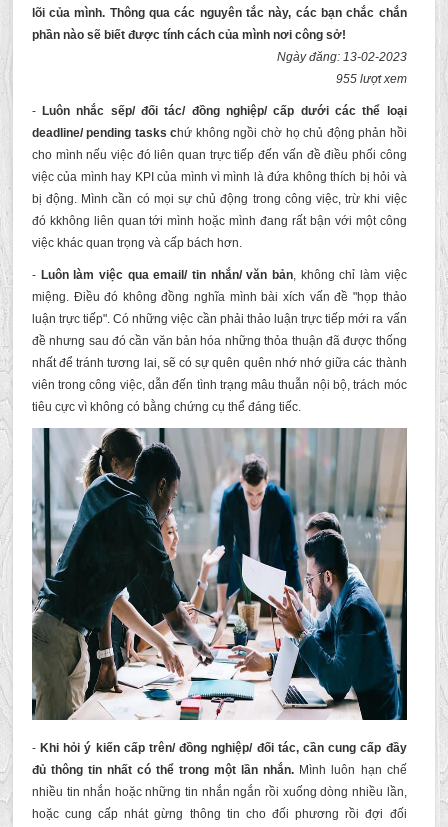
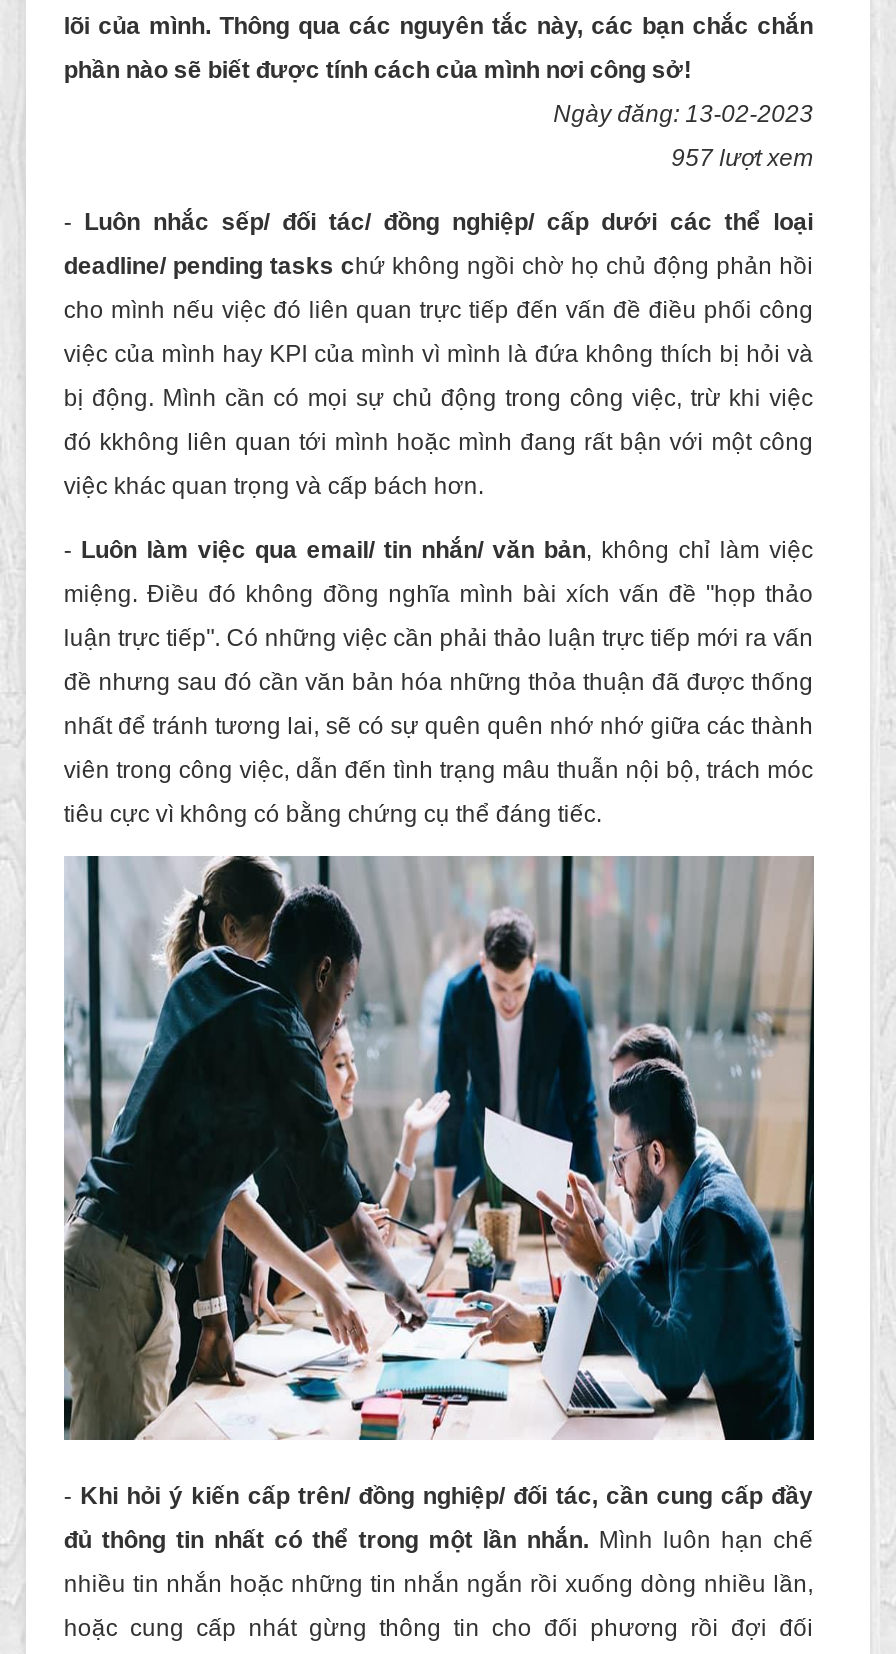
- 955 lượt xem
+ 957 lượt xem
